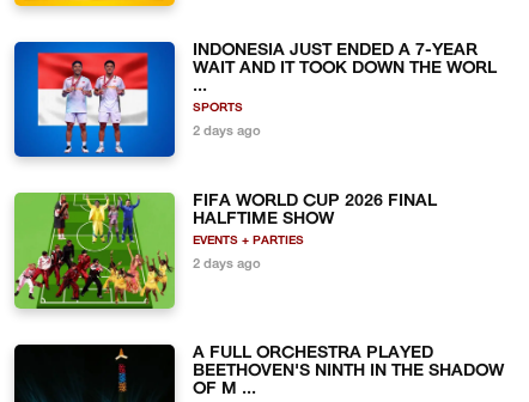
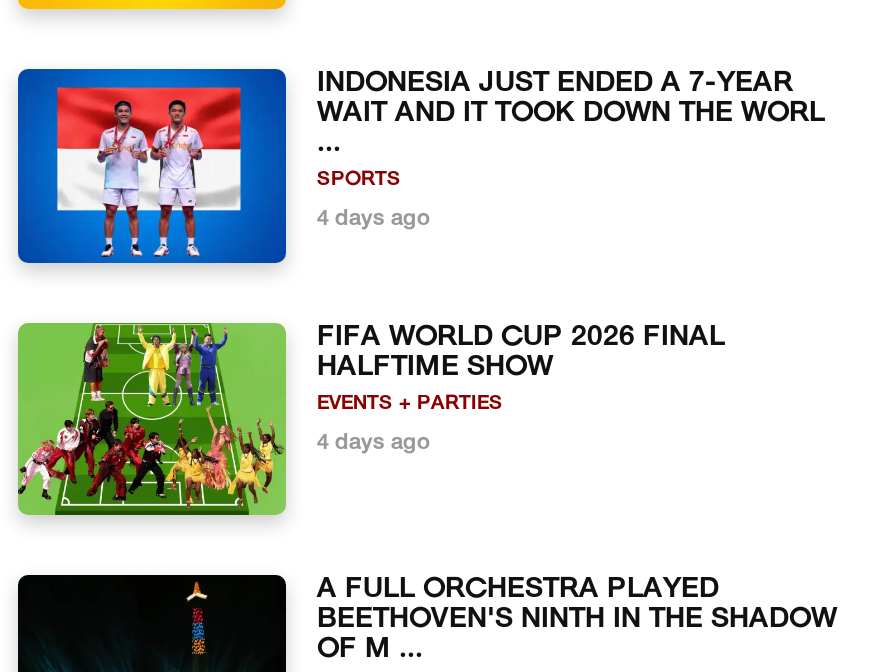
- 2 days ago
+ 4 days ago

- 2 days ago
+ 4 days ago
